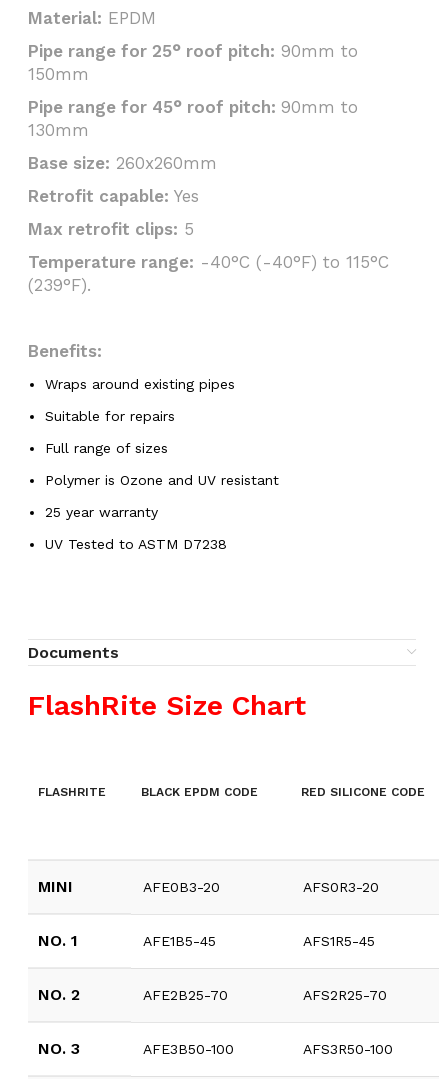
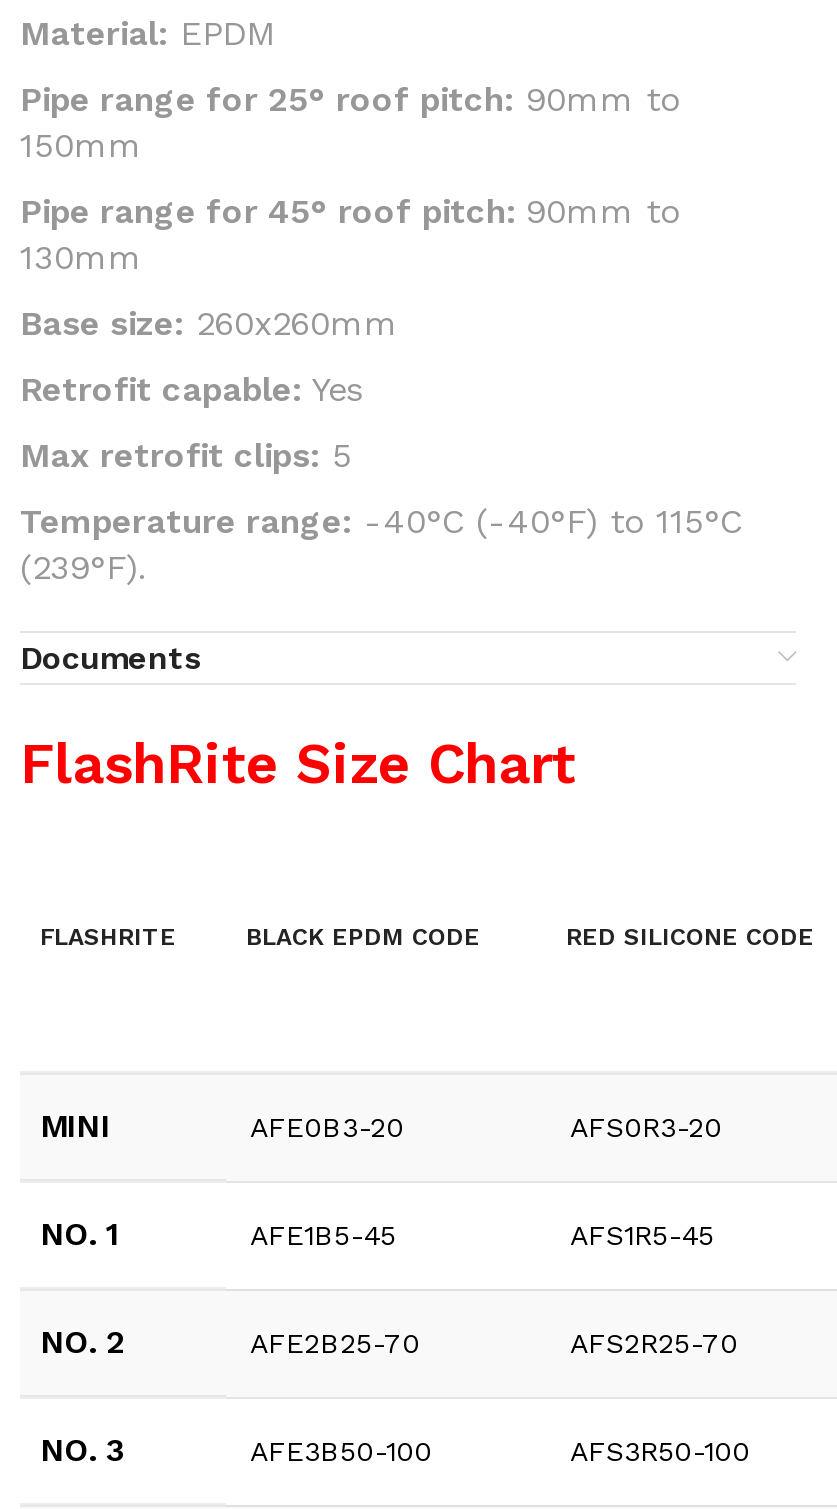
- Benefits:
- Wraps around existing pipes
- Suitable for repairs
- Full range of sizes
- Polymer is Ozone and UV resistant
- 25 year warranty
- UV Tested to ASTM D7238
